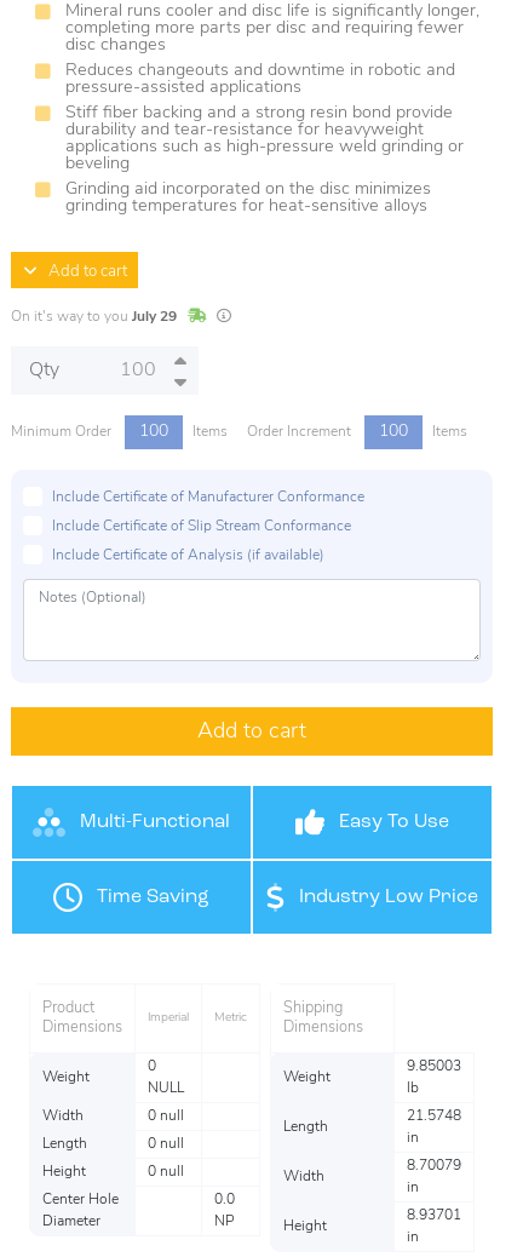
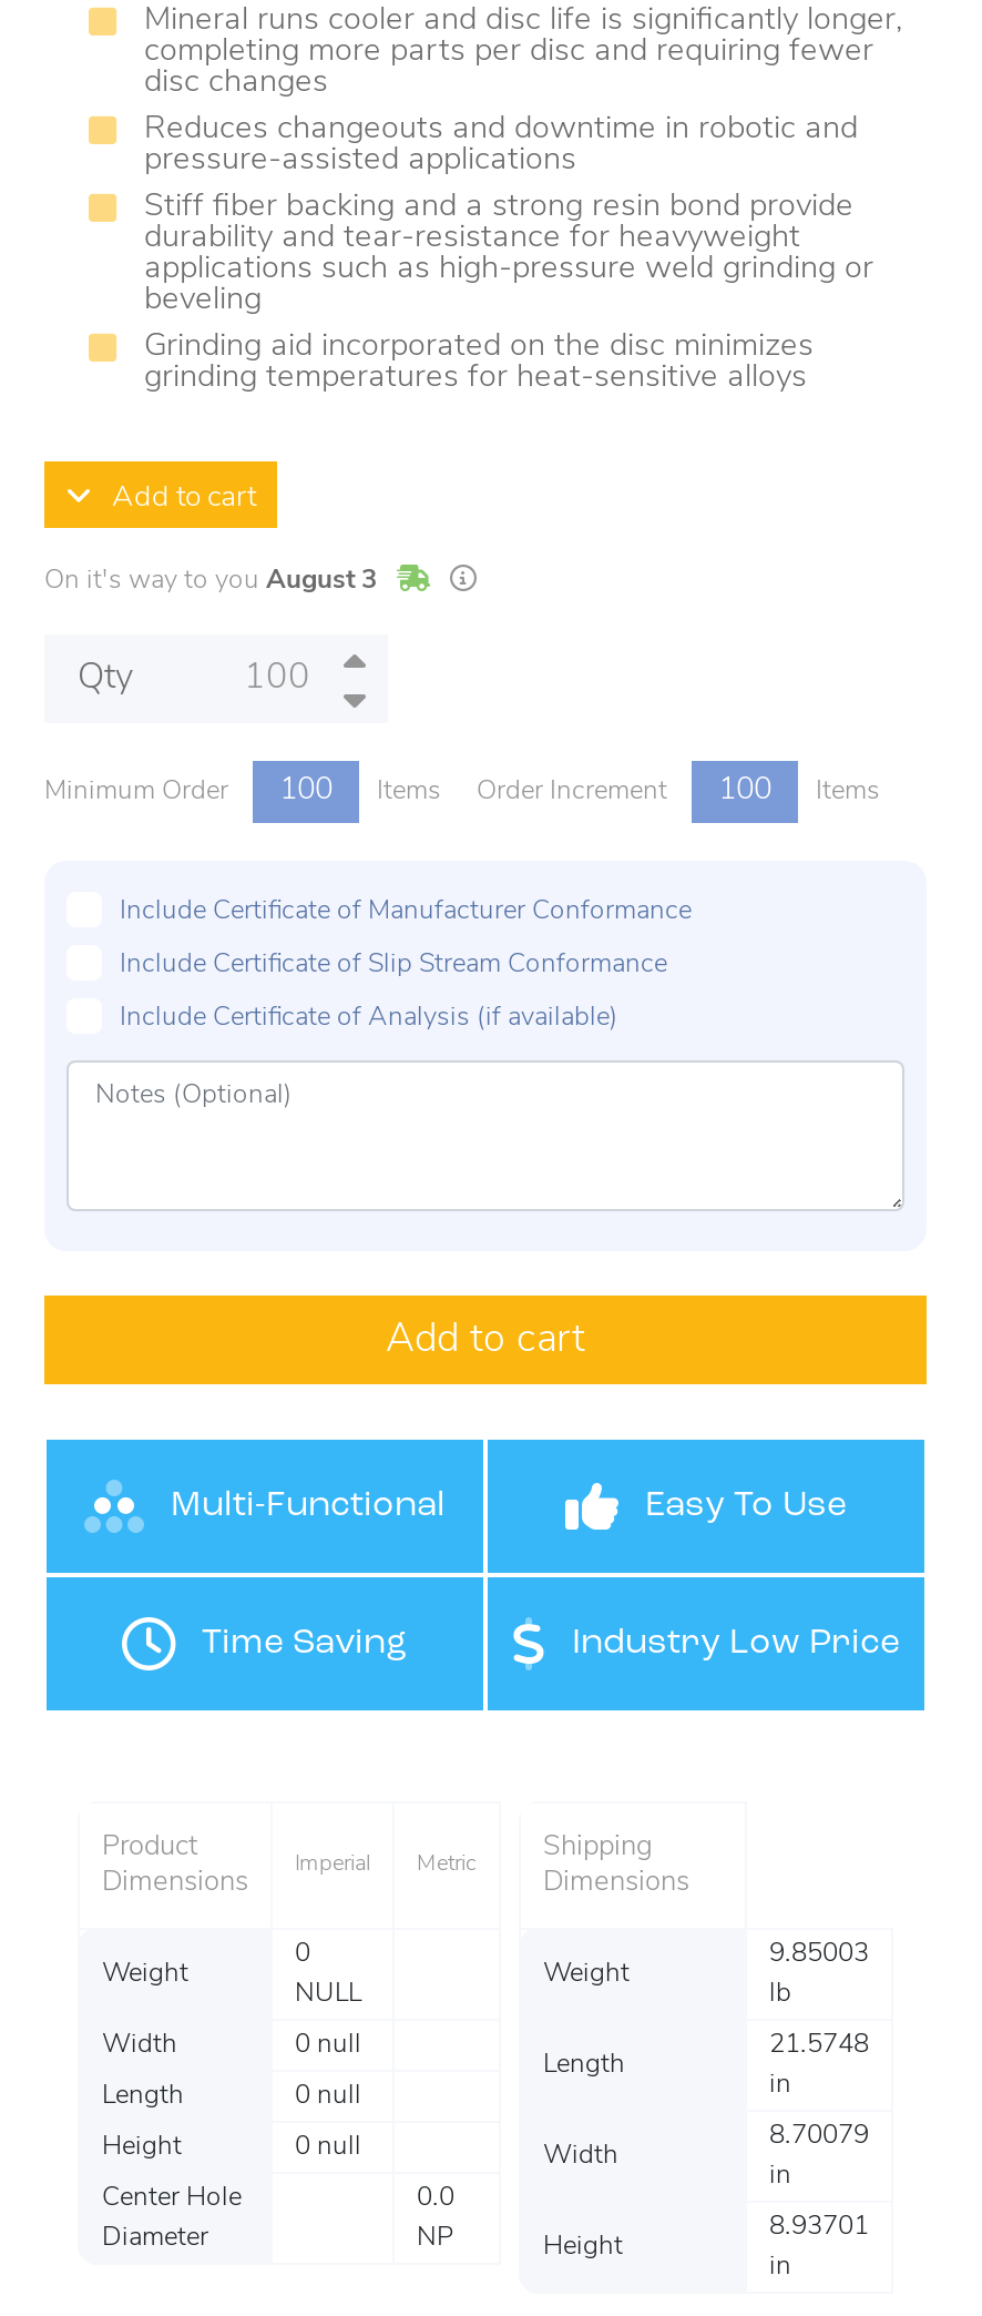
- On it's way to you July 29
+ On it's way to you August 3
